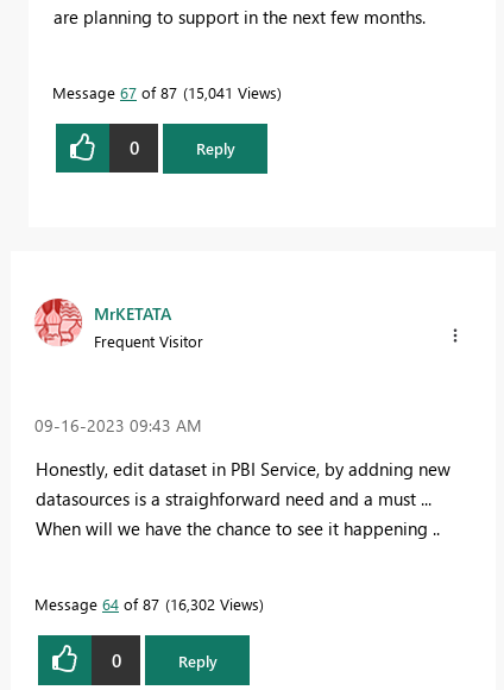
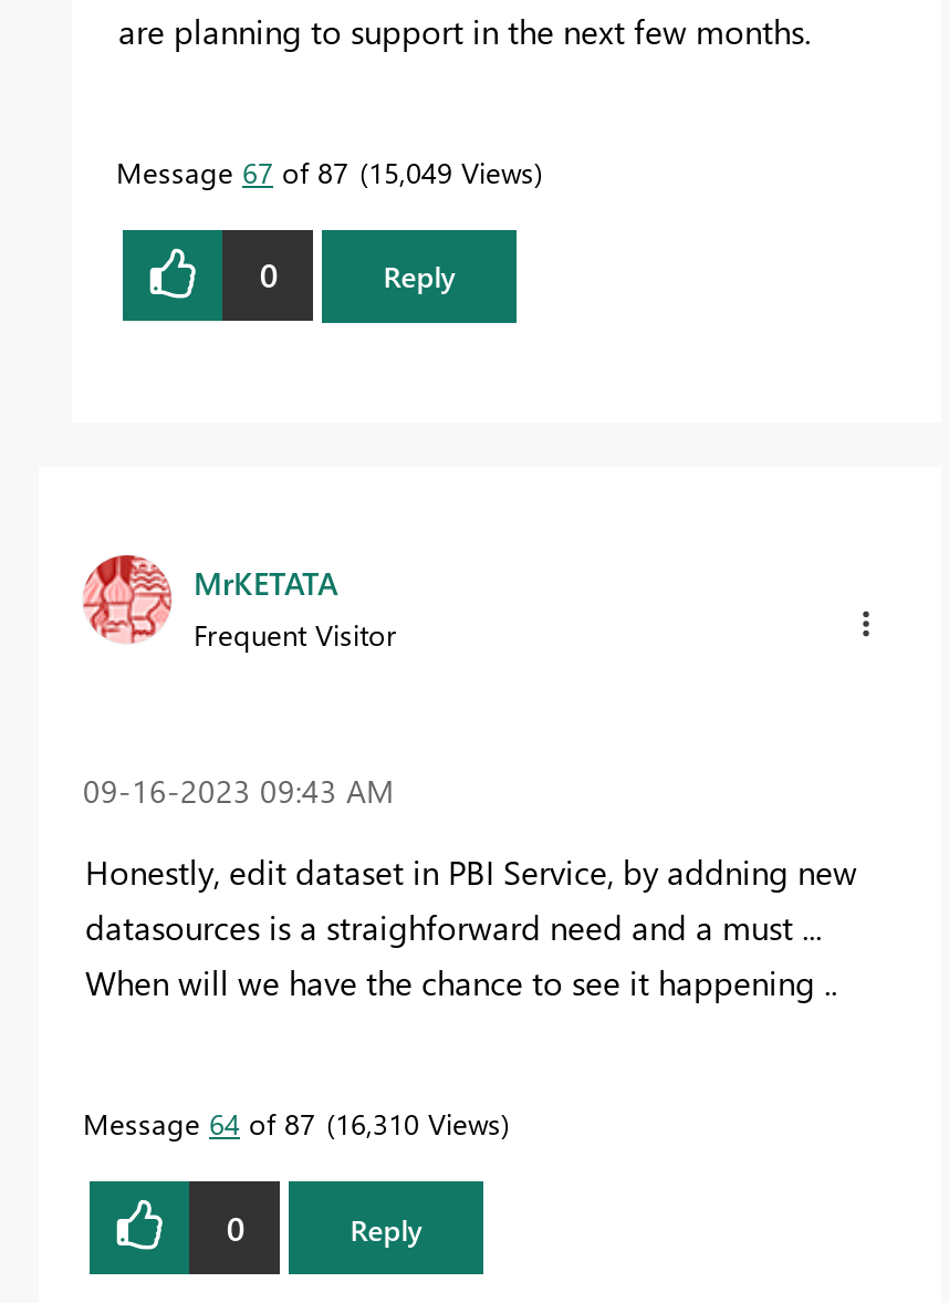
- Message 67 of 87 15,041 Views
+ Message 67 of 87 15,049 Views

- Message 64 of 87 16,302 Views
+ Message 64 of 87 16,310 Views
